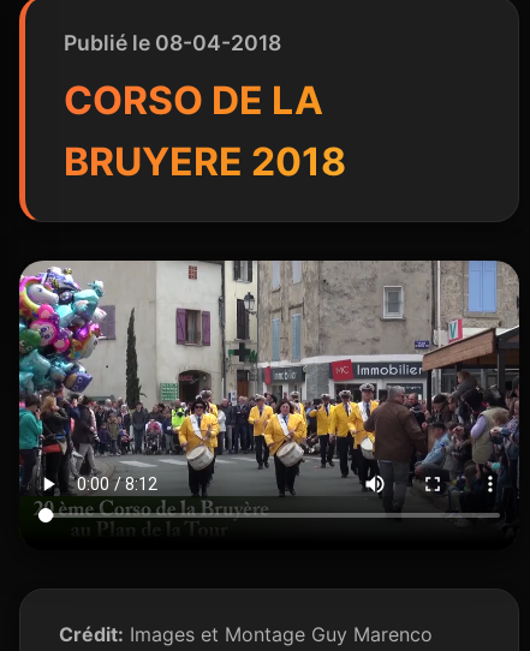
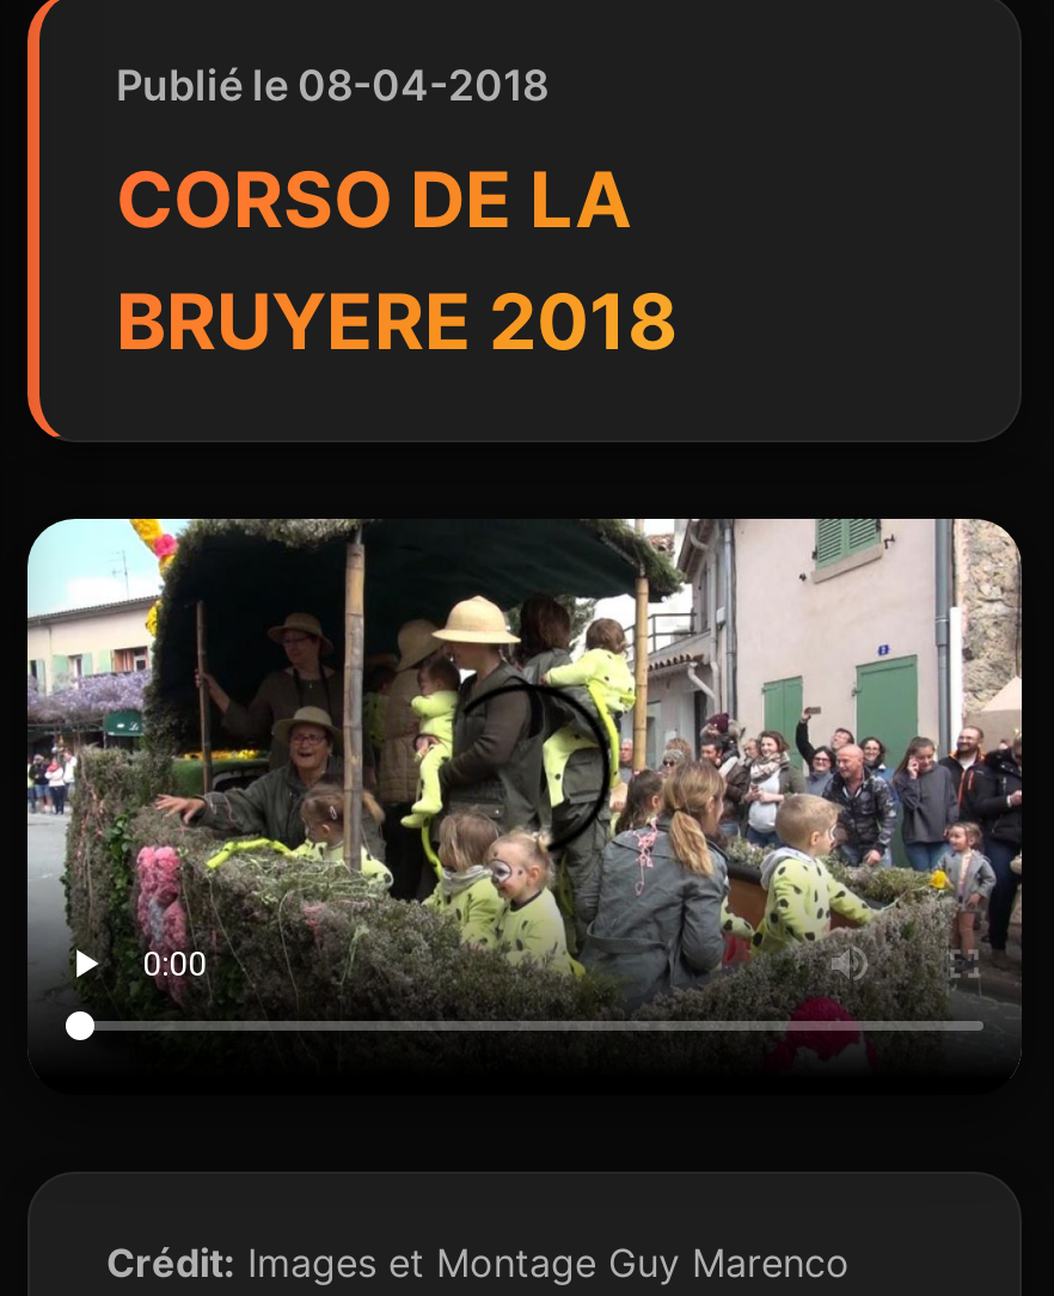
- [image]
+ [image]
